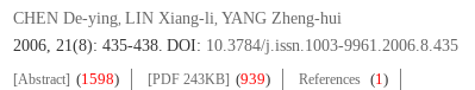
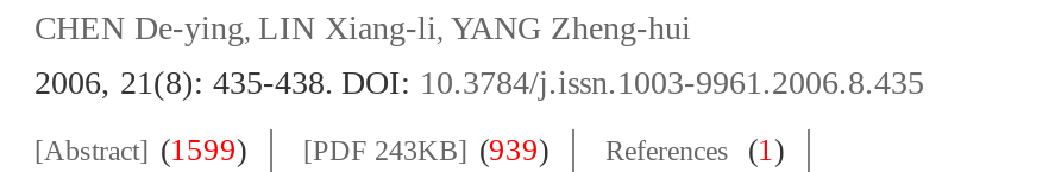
- [Abstract] (1598) [PDF 243KB] (939) References (1)
+ [Abstract] (1599) [PDF 243KB] (939) References (1)
